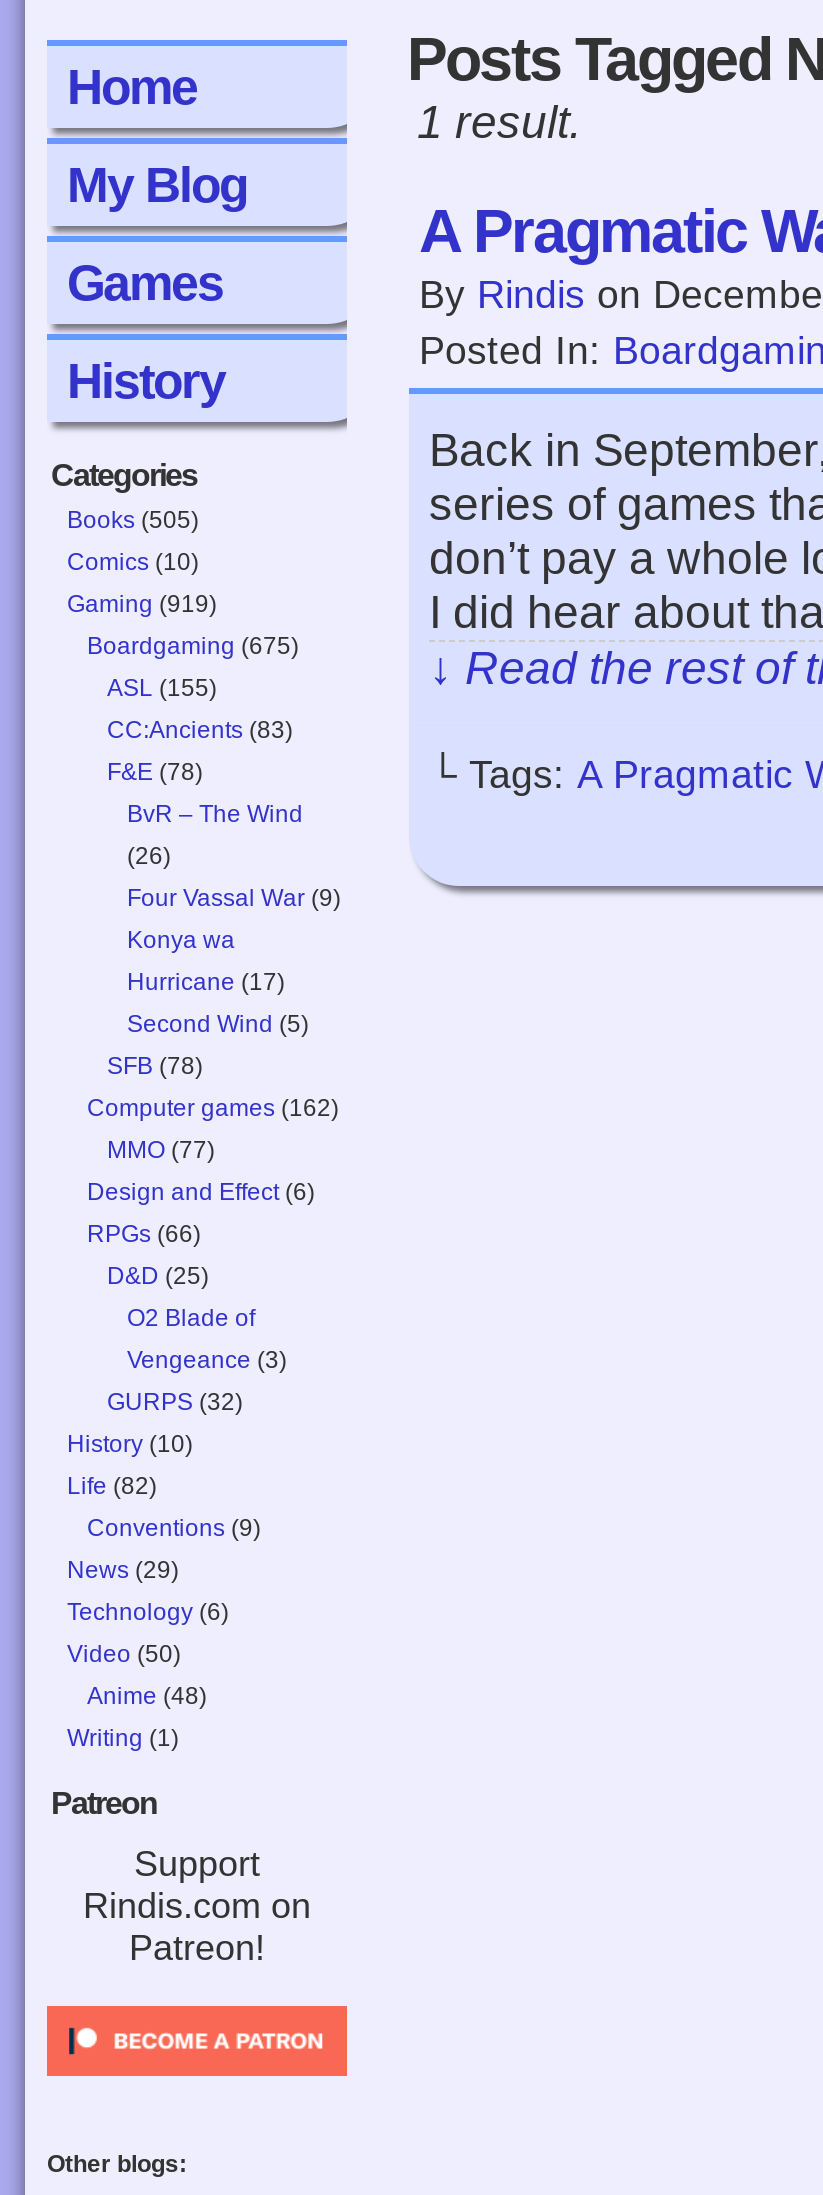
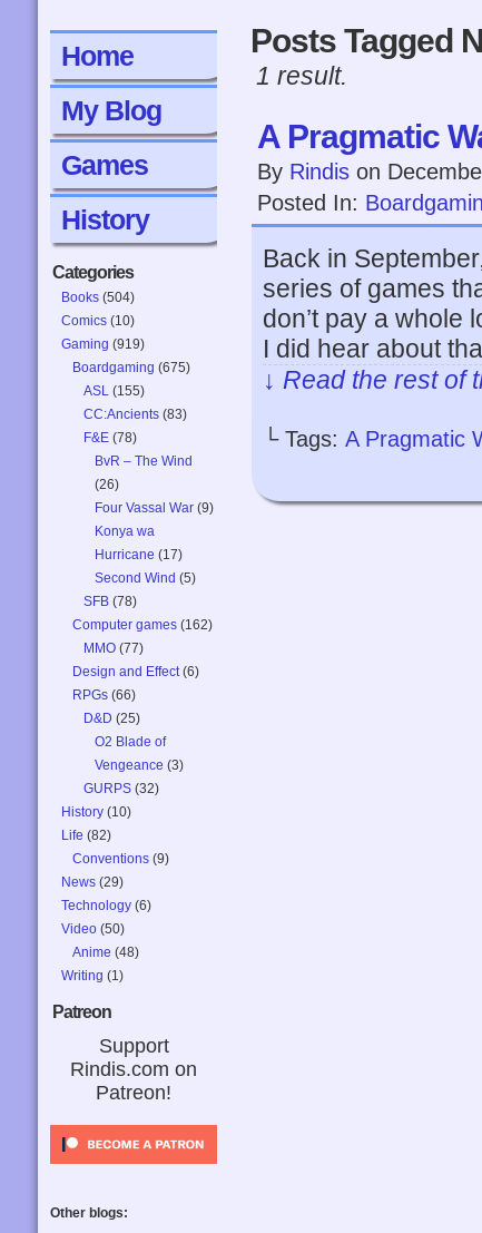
- Books (505)
+ Books (504)
